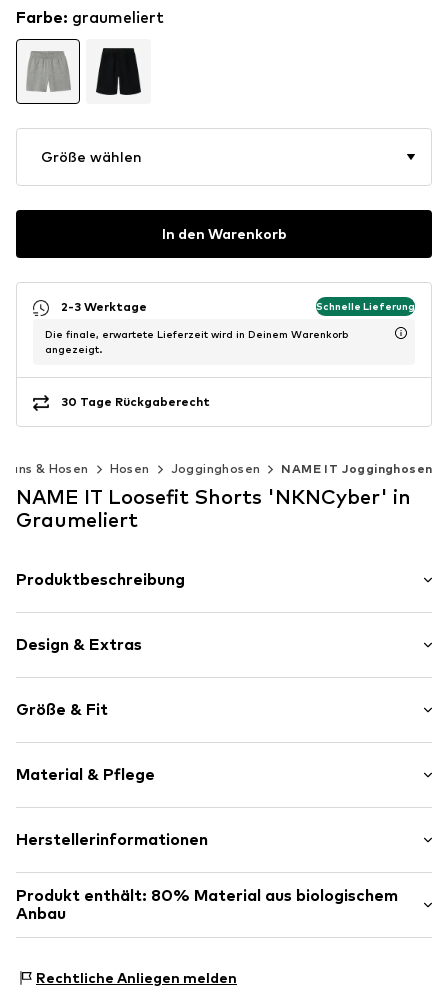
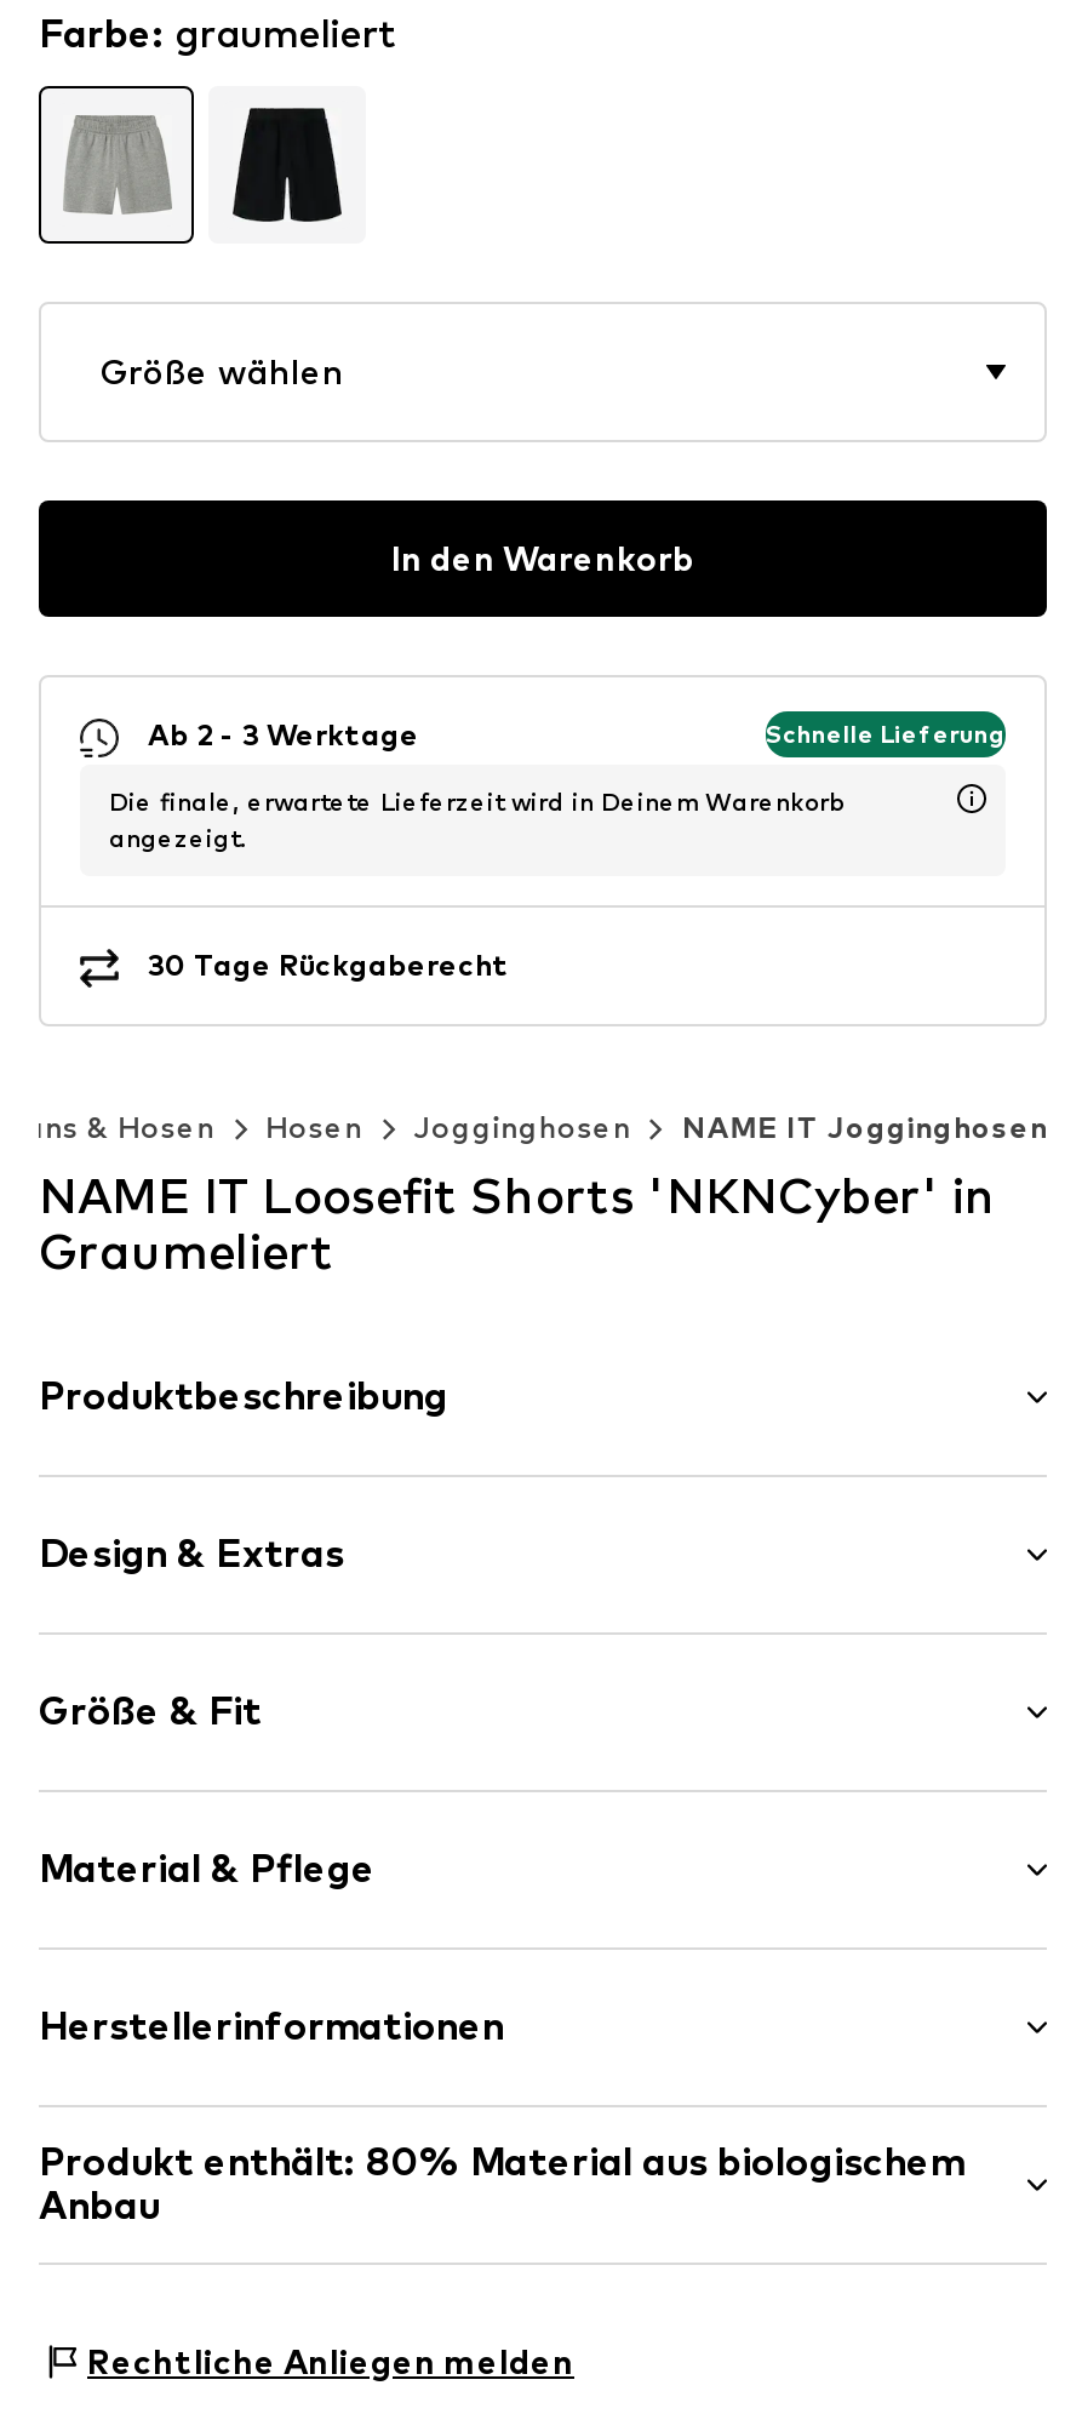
- 2-3 Werktage
+ Ab 2 - 3 Werktage
